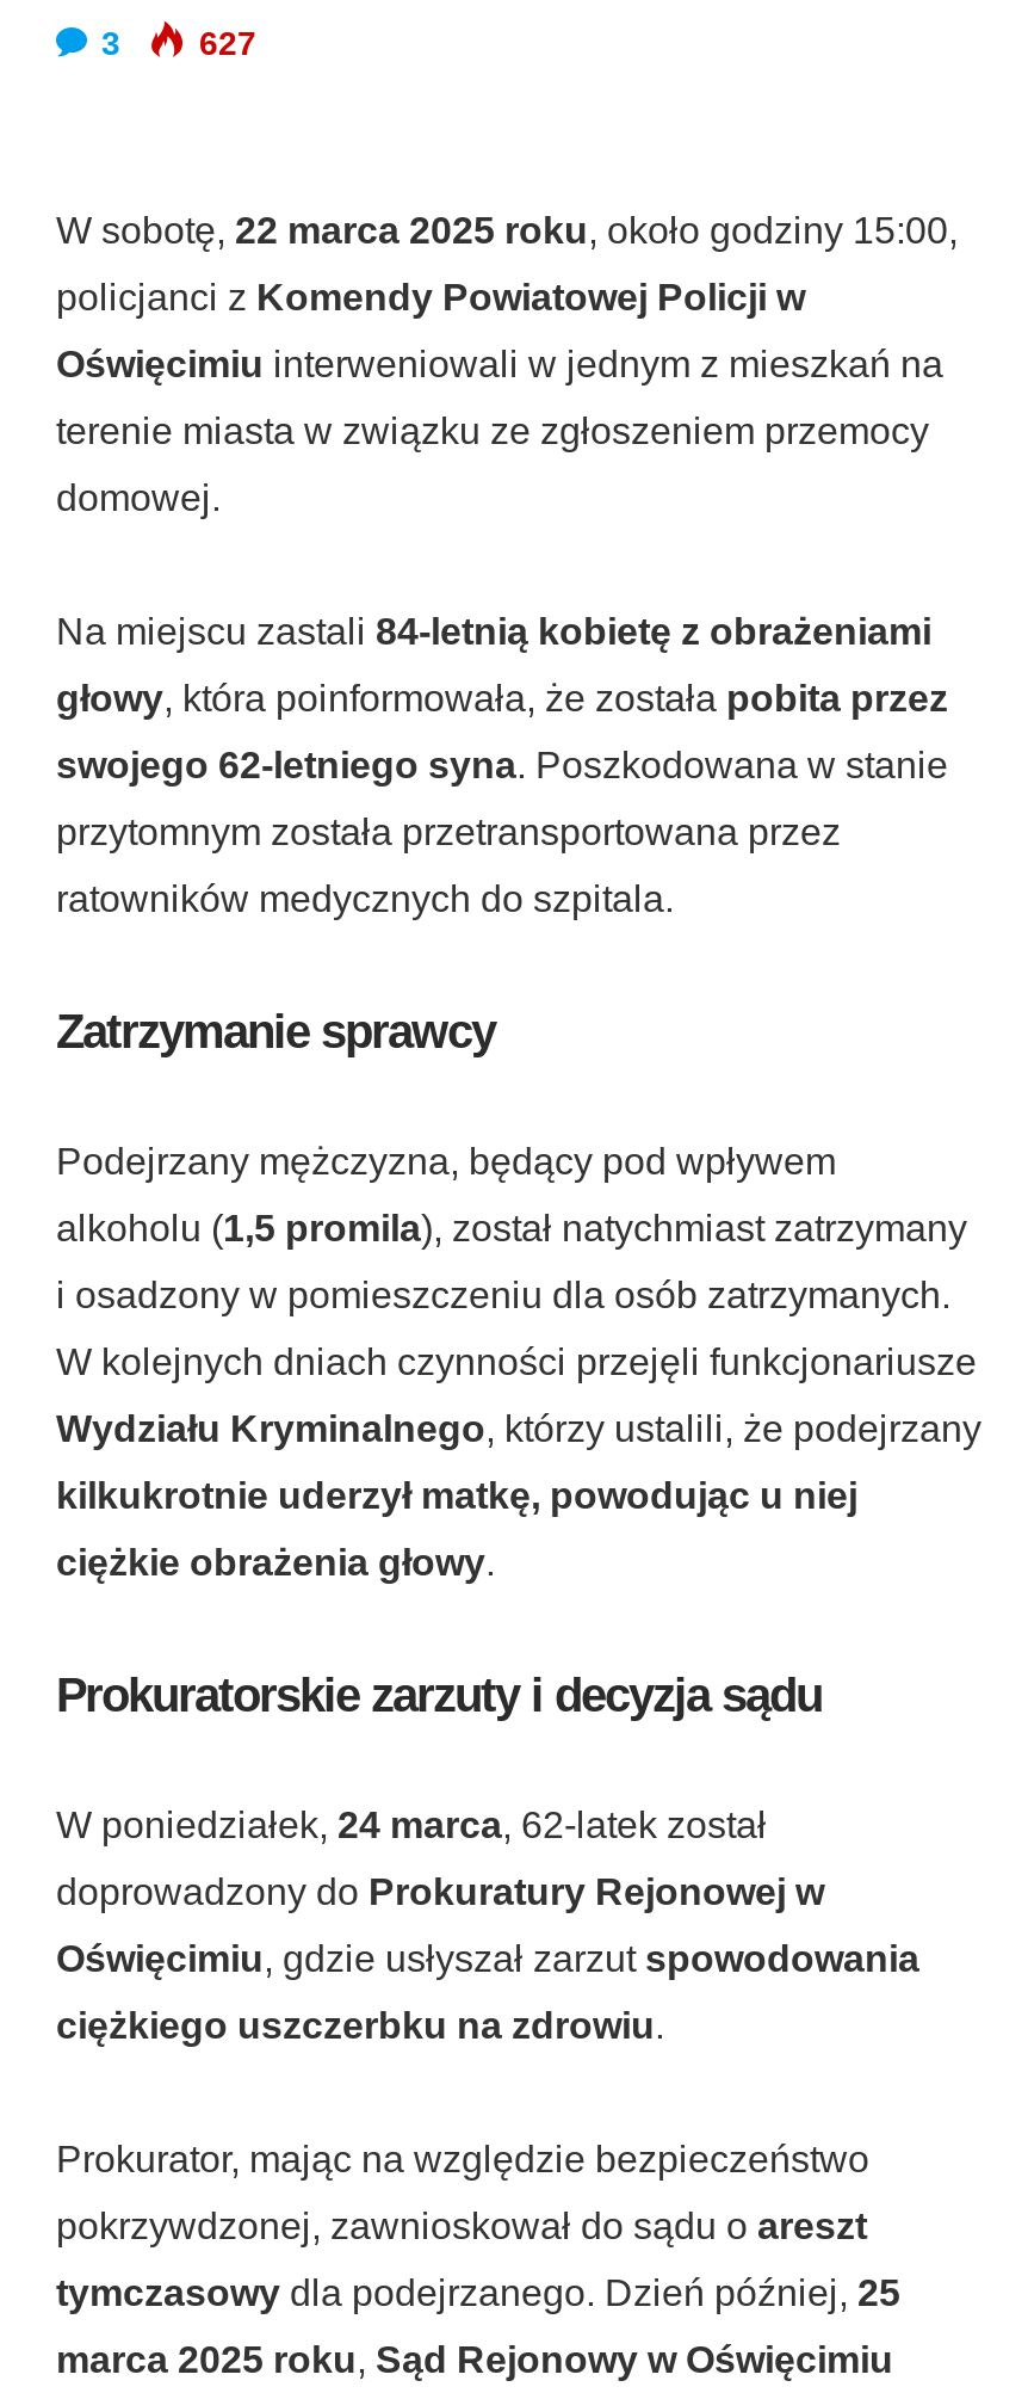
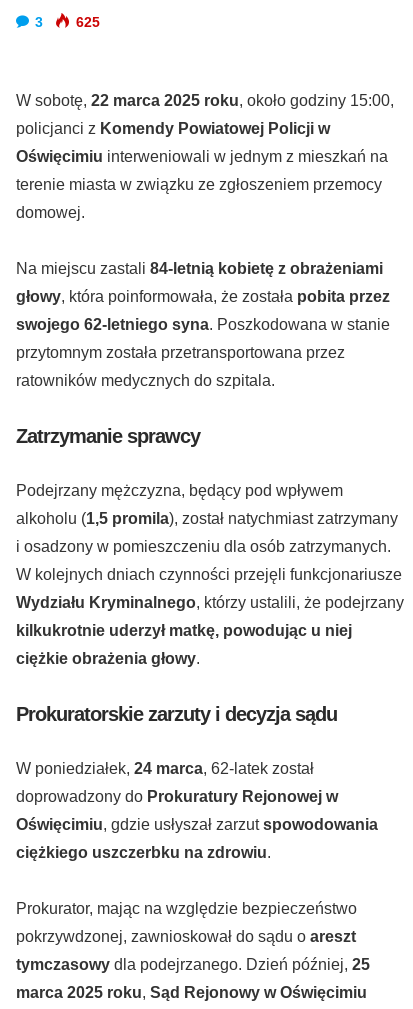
- 3 627
+ 3 625
